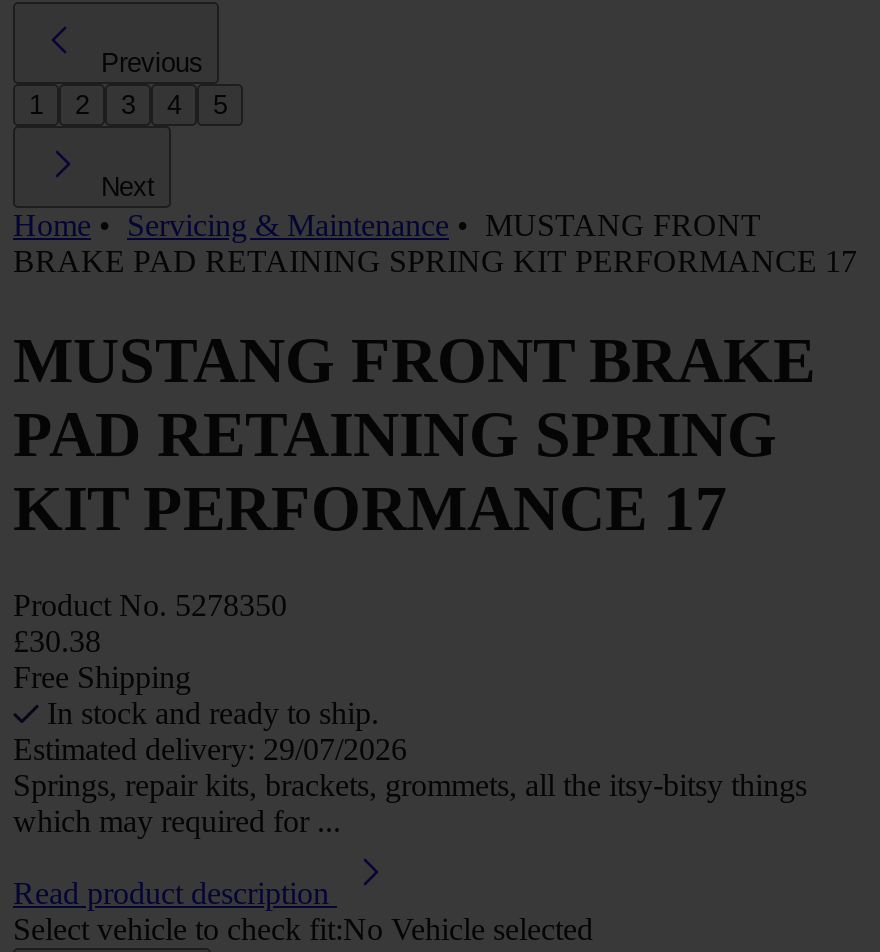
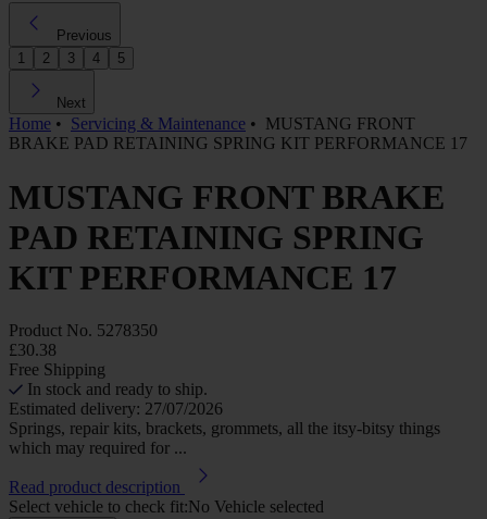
- Estimated delivery: 29/07/2026
+ Estimated delivery: 27/07/2026
